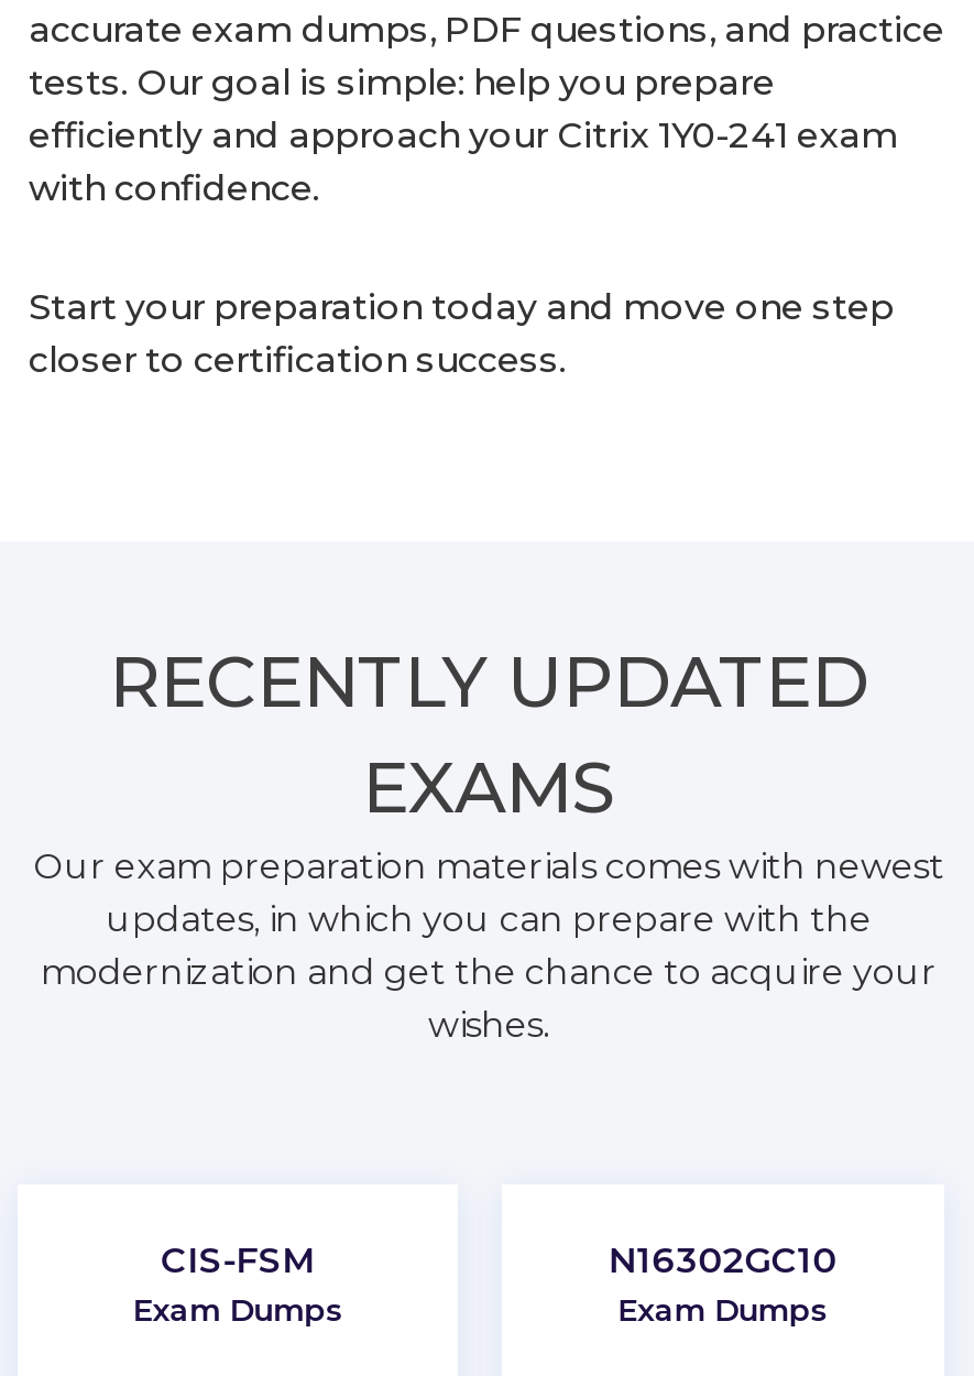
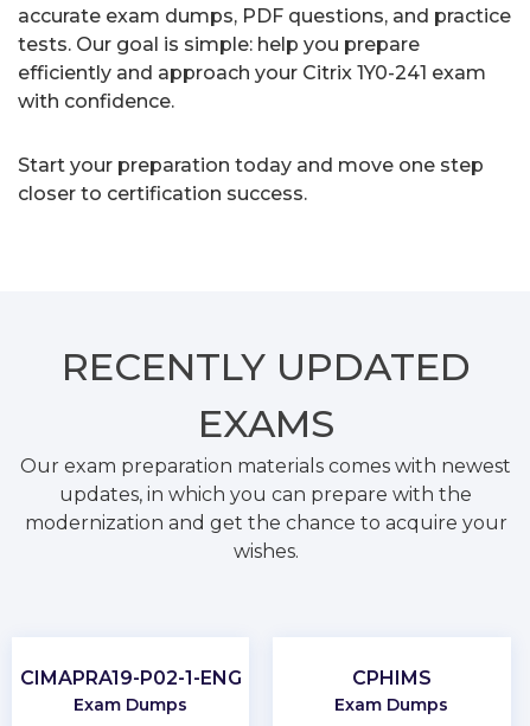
- CIS-FSM
+ CIMAPRA19-P02-1-ENG

- N16302GC10
+ CPHIMS
